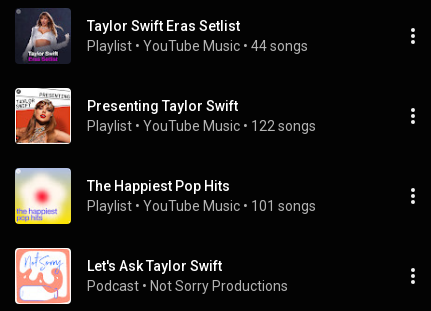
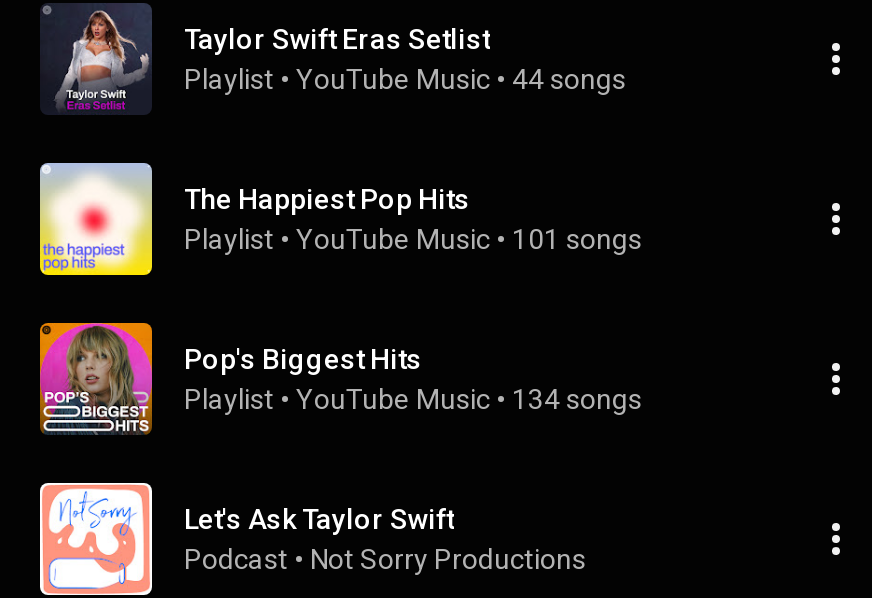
- [image]
- Presenting Taylor Swift
- Playlist • YouTube Music • 122 songs

moved up: [image] | The Happiest Pop Hits | Playlist • YouTube Music • 101 songs

+ [image]
+ Pop's Biggest Hits
+ Playlist • YouTube Music • 134 songs
